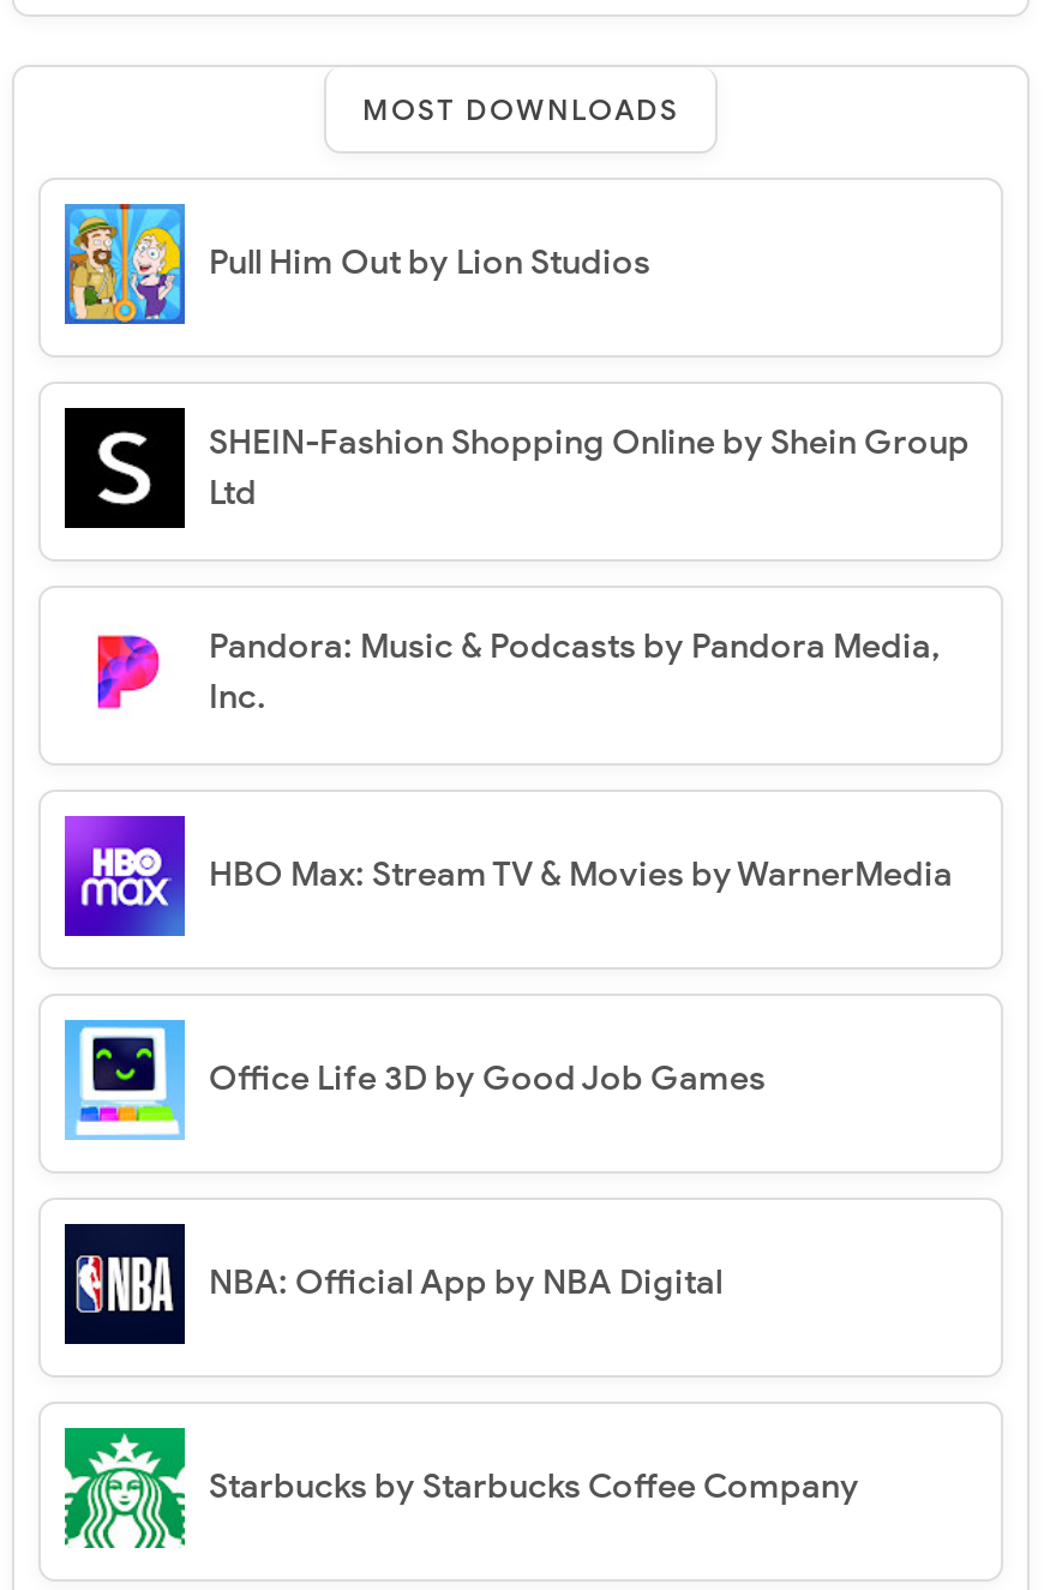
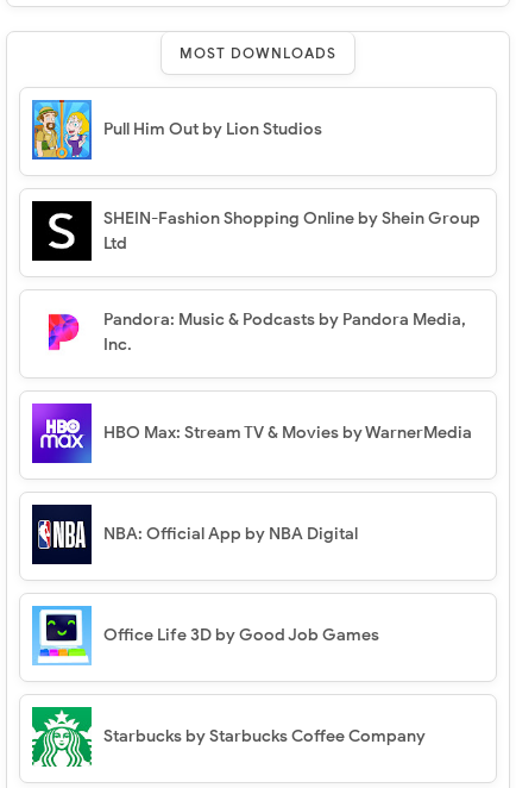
moved down: [image] | Office Life 3D by Good Job Games

moved up: NBA: Official App by NBA Digital
